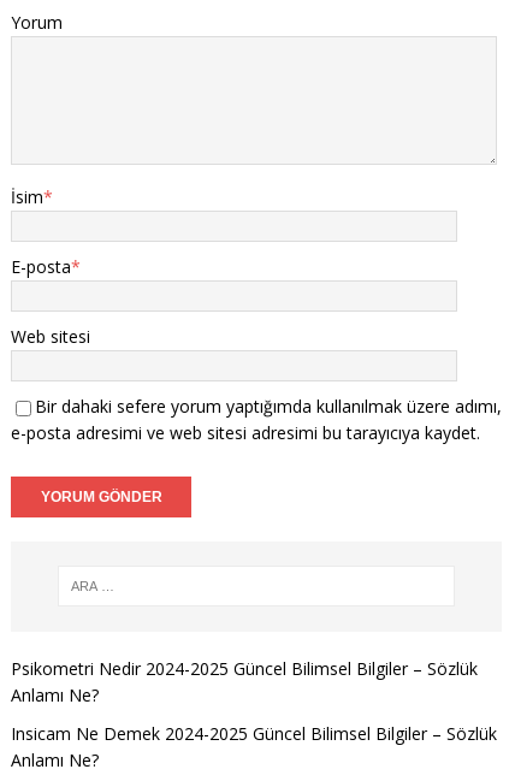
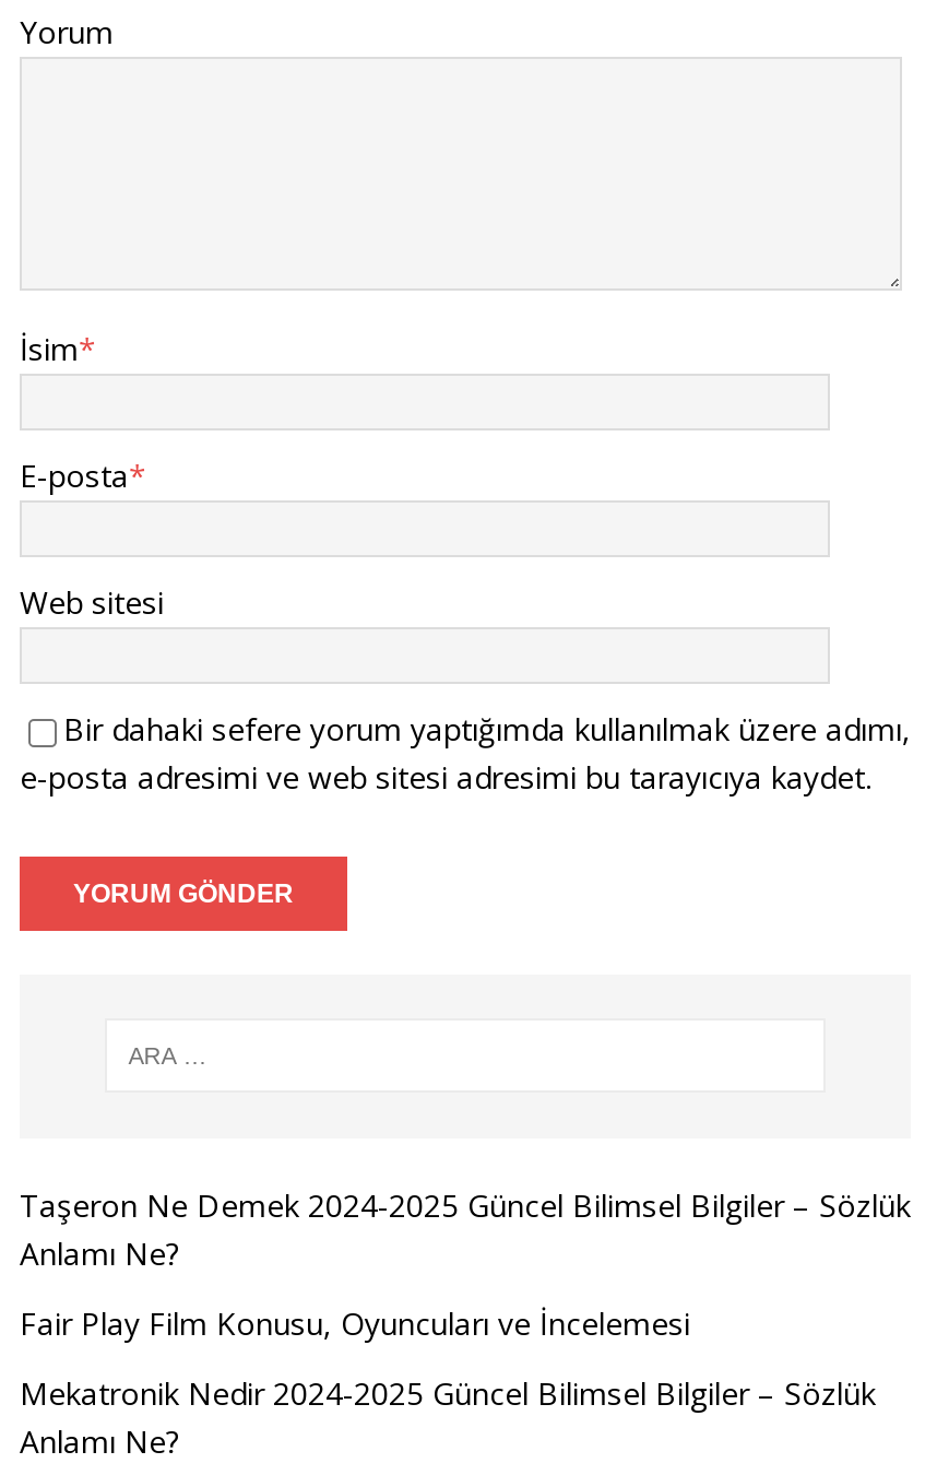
- Psikometri Nedir 2024-2025 Güncel Bilimsel Bilgiler – Sözlük
+ Taşeron Ne Demek 2024-2025 Güncel Bilimsel Bilgiler – Sözlük

- Insicam Ne Demek 2024-2025 Güncel Bilimsel Bilgiler – Sözlük
+ Fair Play Film Konusu, Oyuncuları ve İncelemesi
+ Mekatronik Nedir 2024-2025 Güncel Bilimsel Bilgiler – Sözlük
